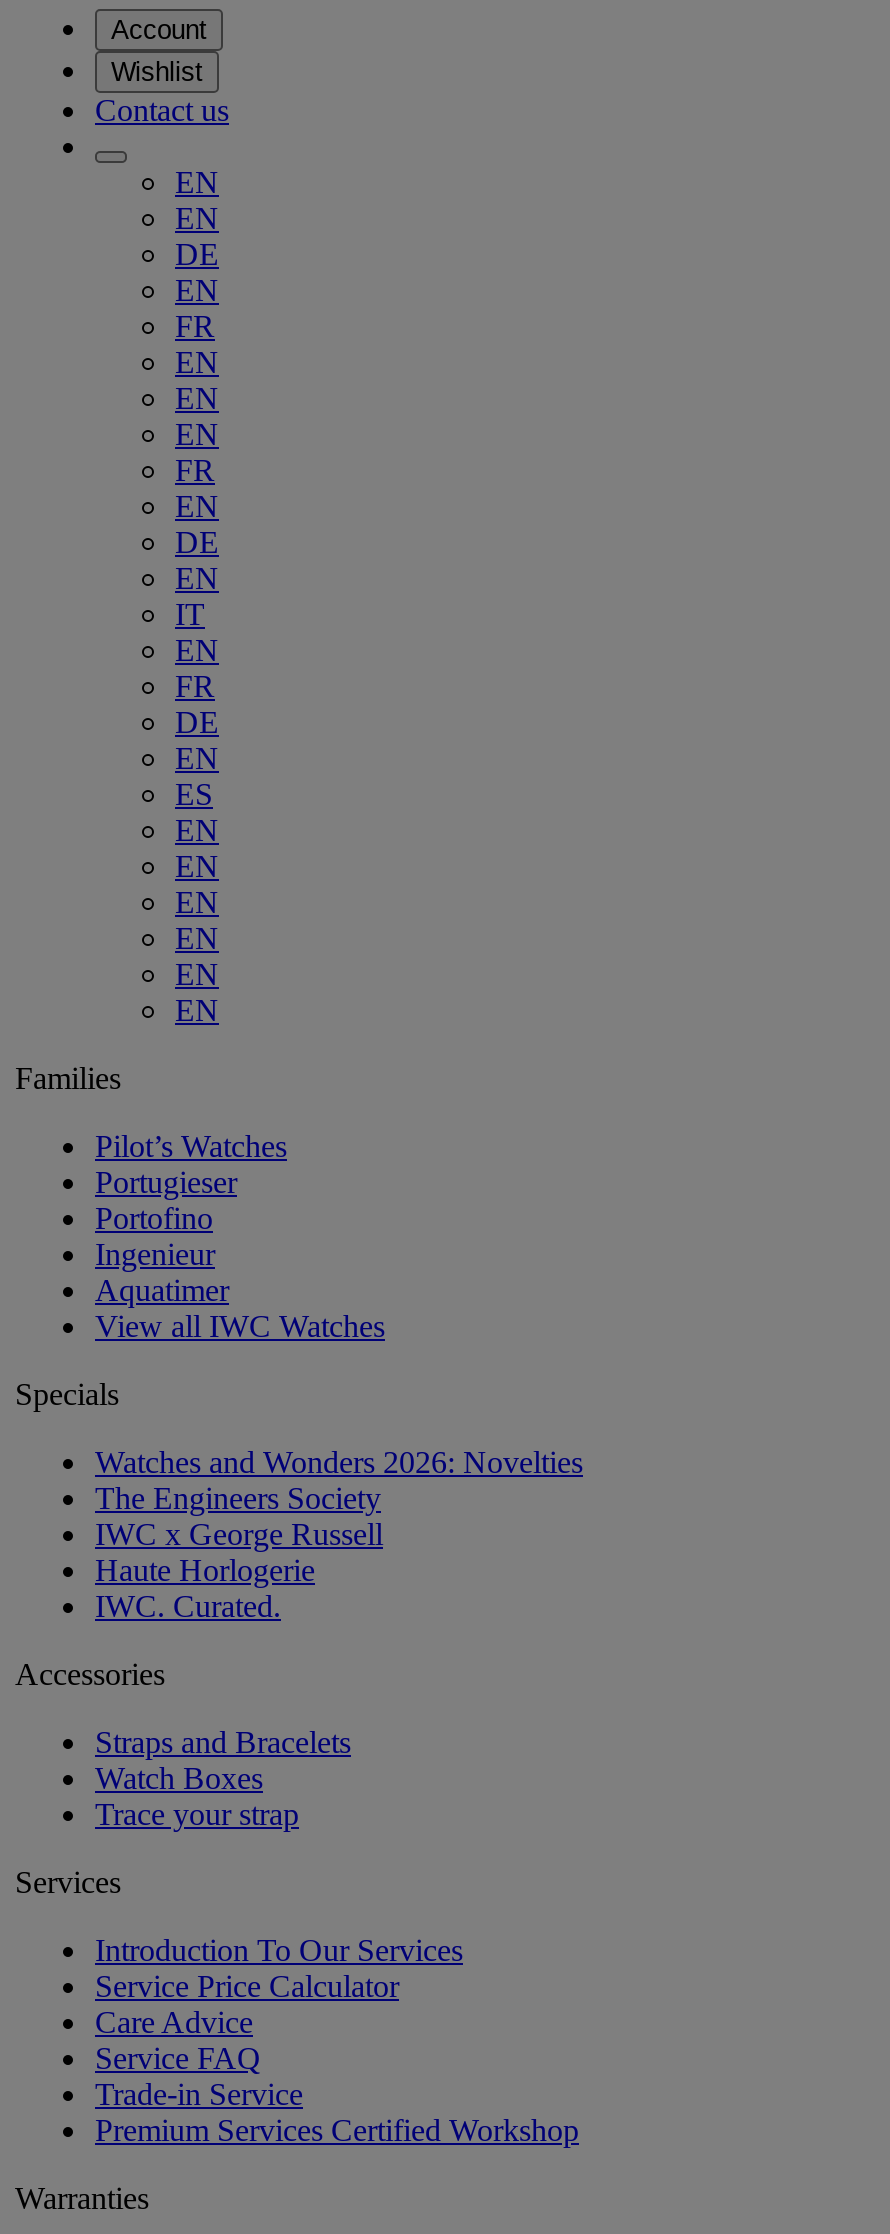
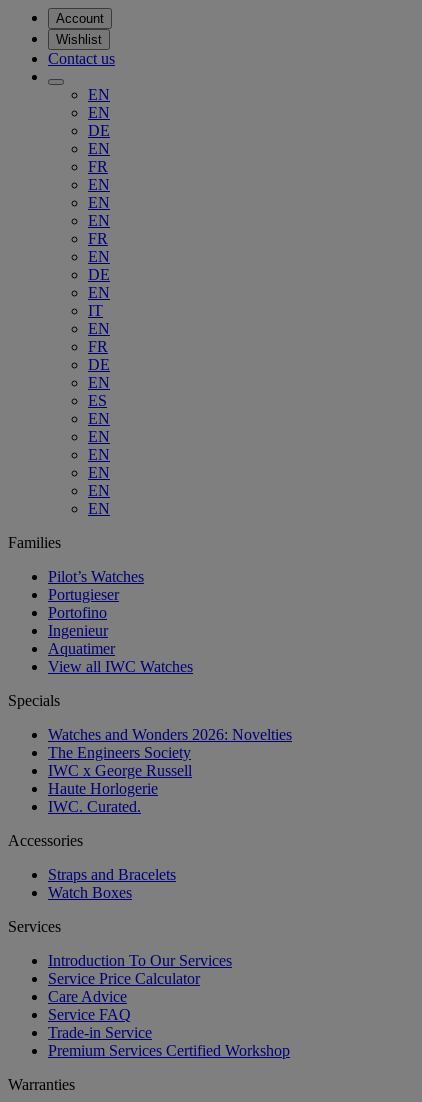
- Trace your strap
